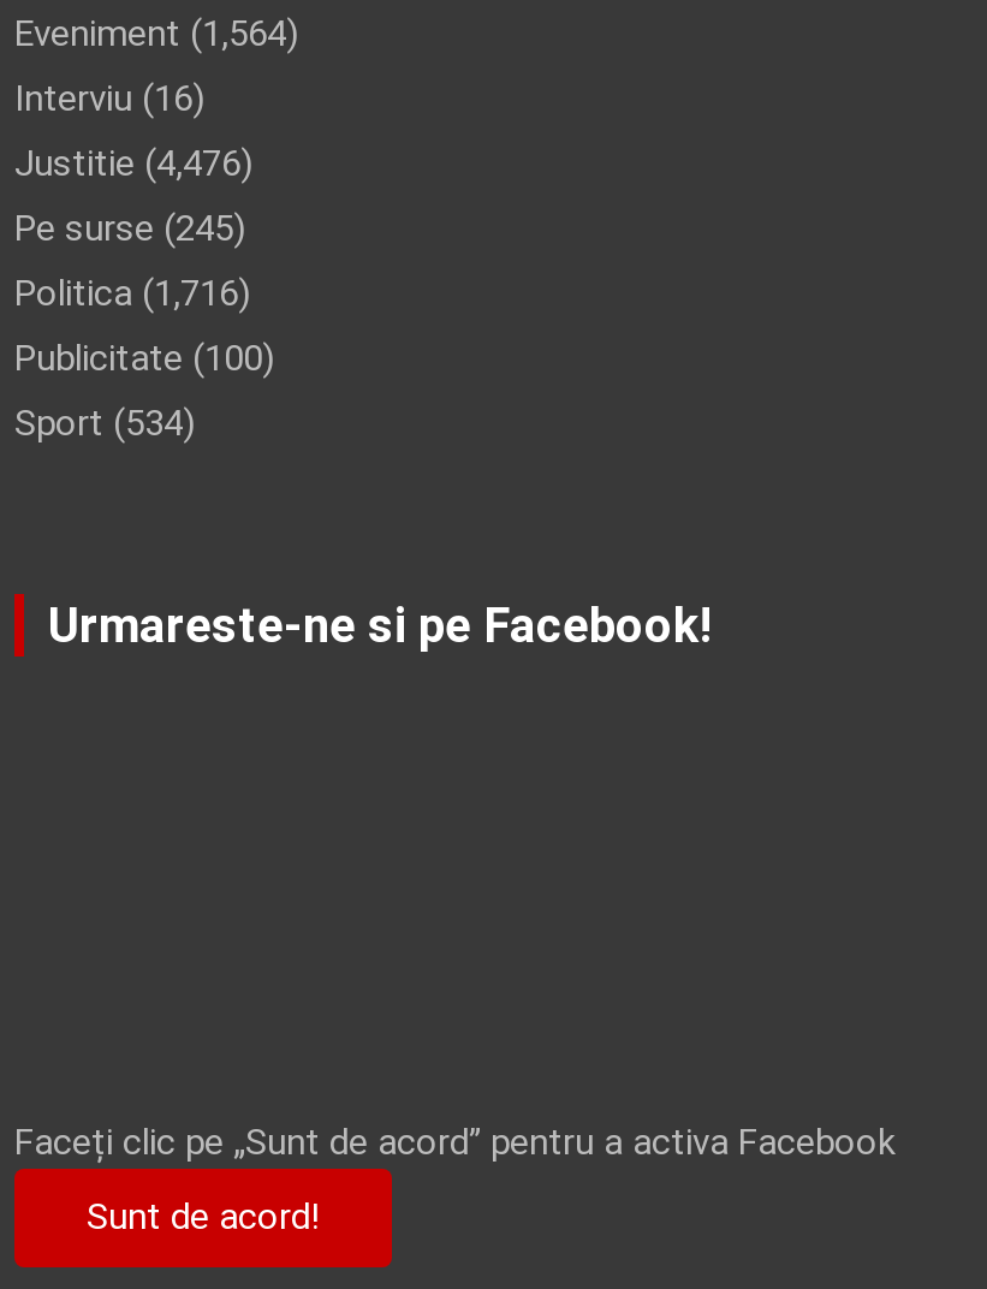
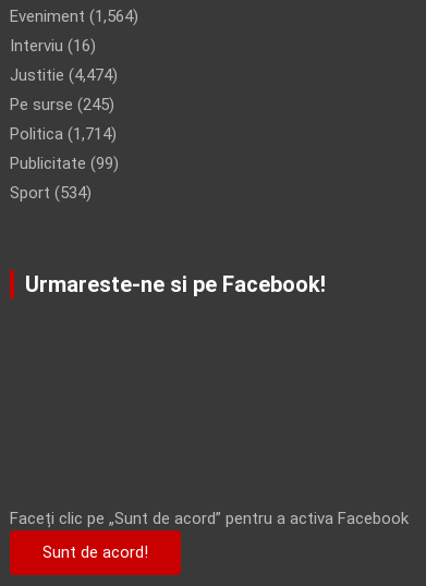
- Justitie (4,476)
+ Justitie (4,474)

- Politica (1,716)
+ Politica (1,714)

- Publicitate (100)
+ Publicitate (99)
